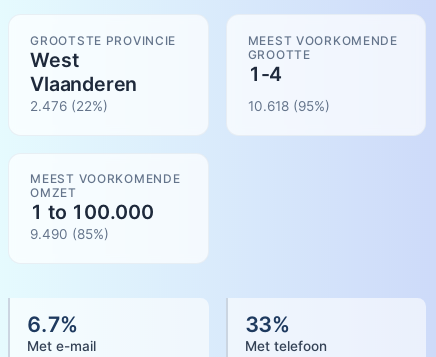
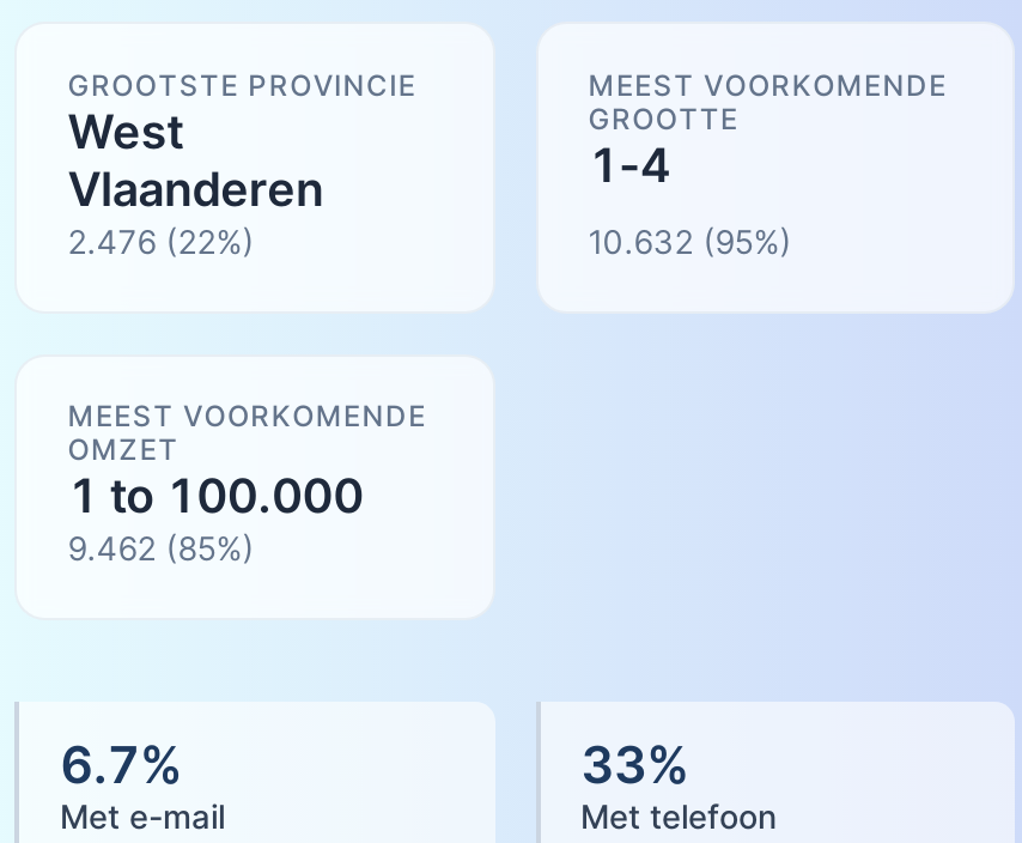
- 10.618 (95%)
+ 10.632 (95%)

- 9.490 (85%)
+ 9.462 (85%)
